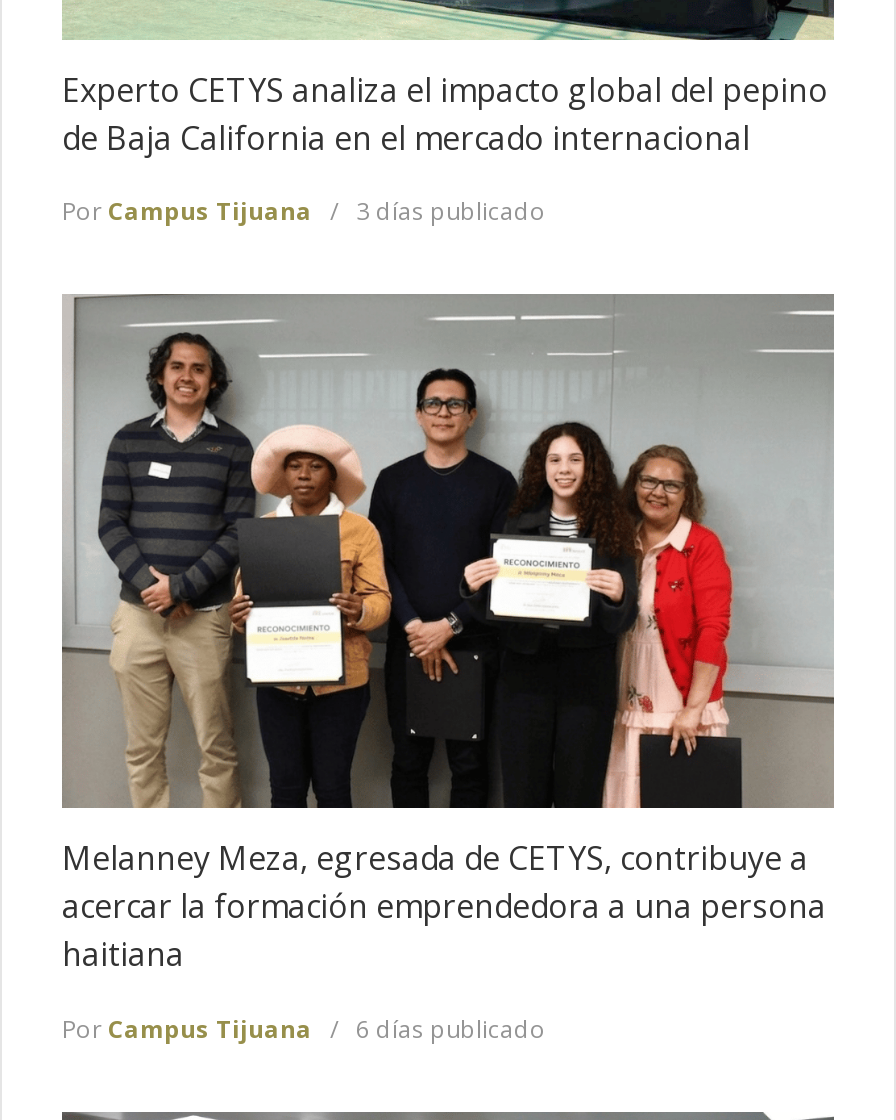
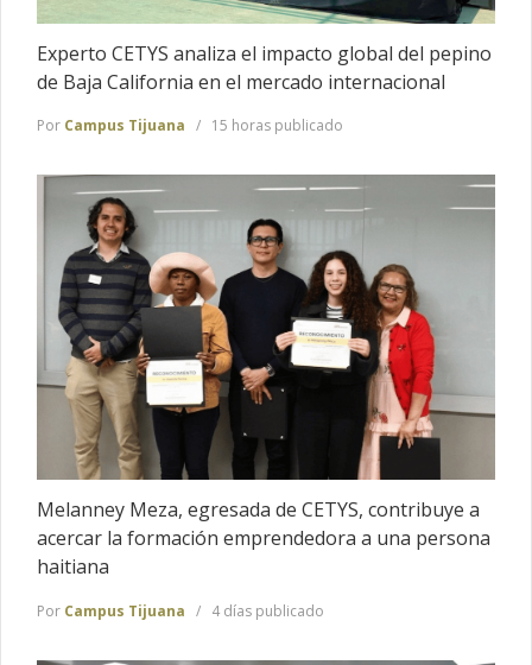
- 3 días publicado
+ 15 horas publicado

- 6 días publicado
+ 4 días publicado
